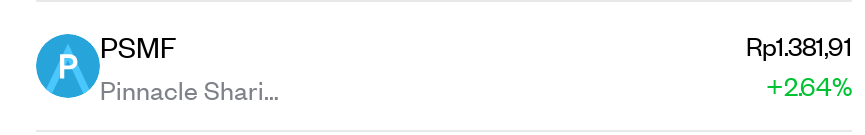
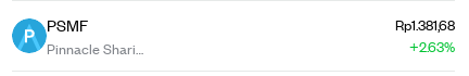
- Rp1.381,91
- +2.64%
+ Rp1.381,68
+ +2.63%
